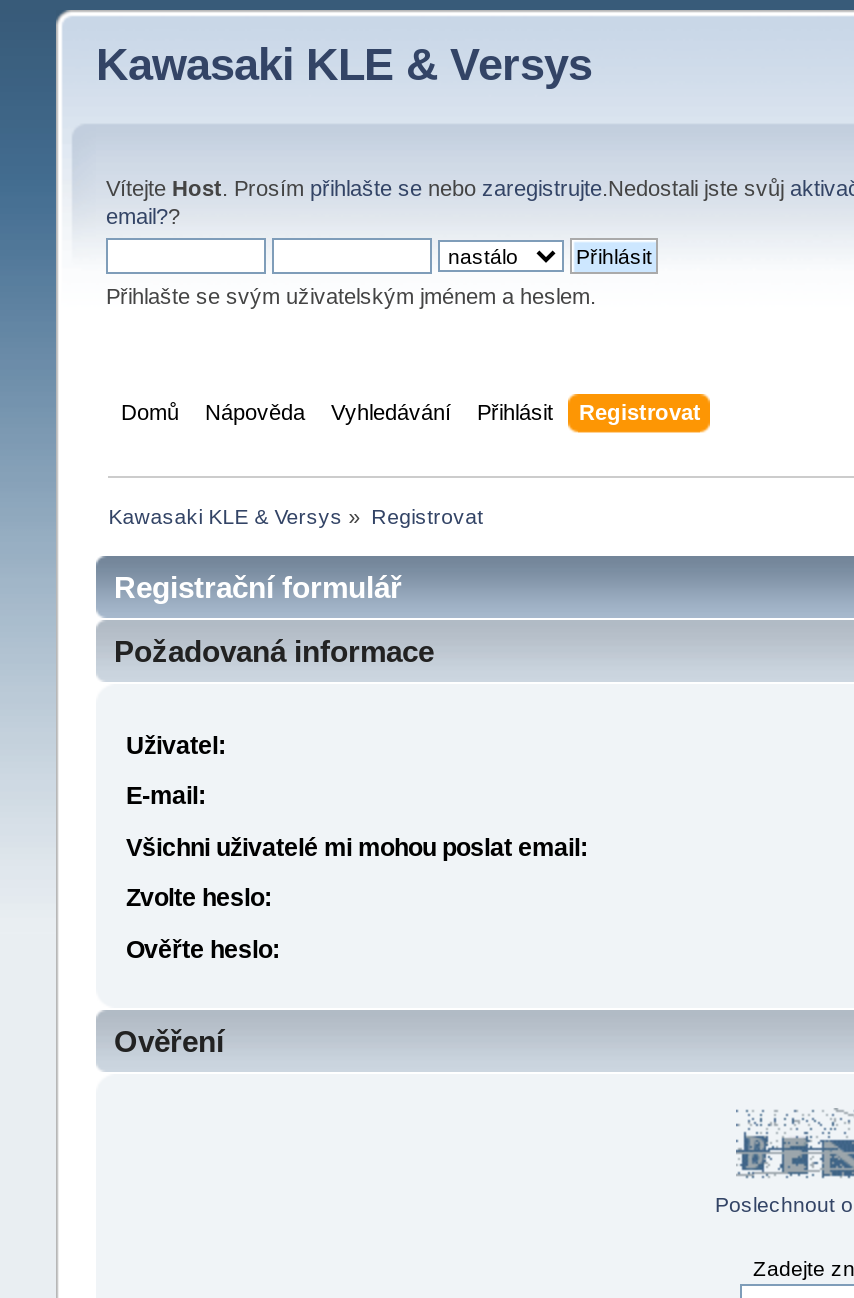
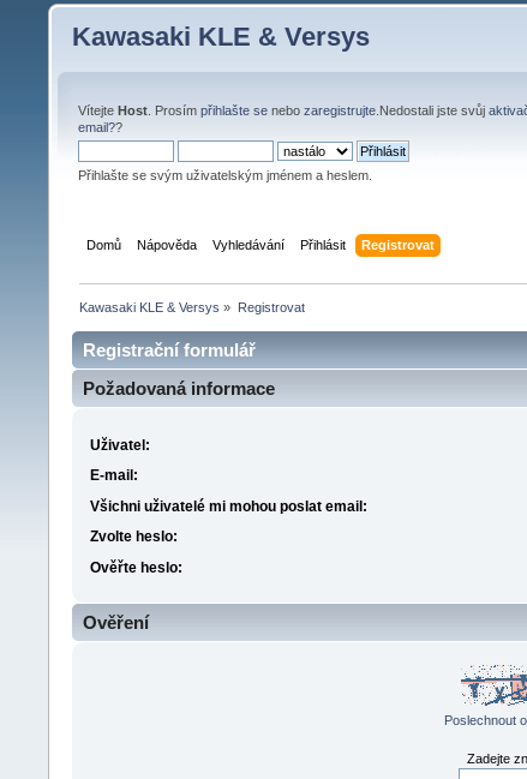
- [image]
+ [image]
